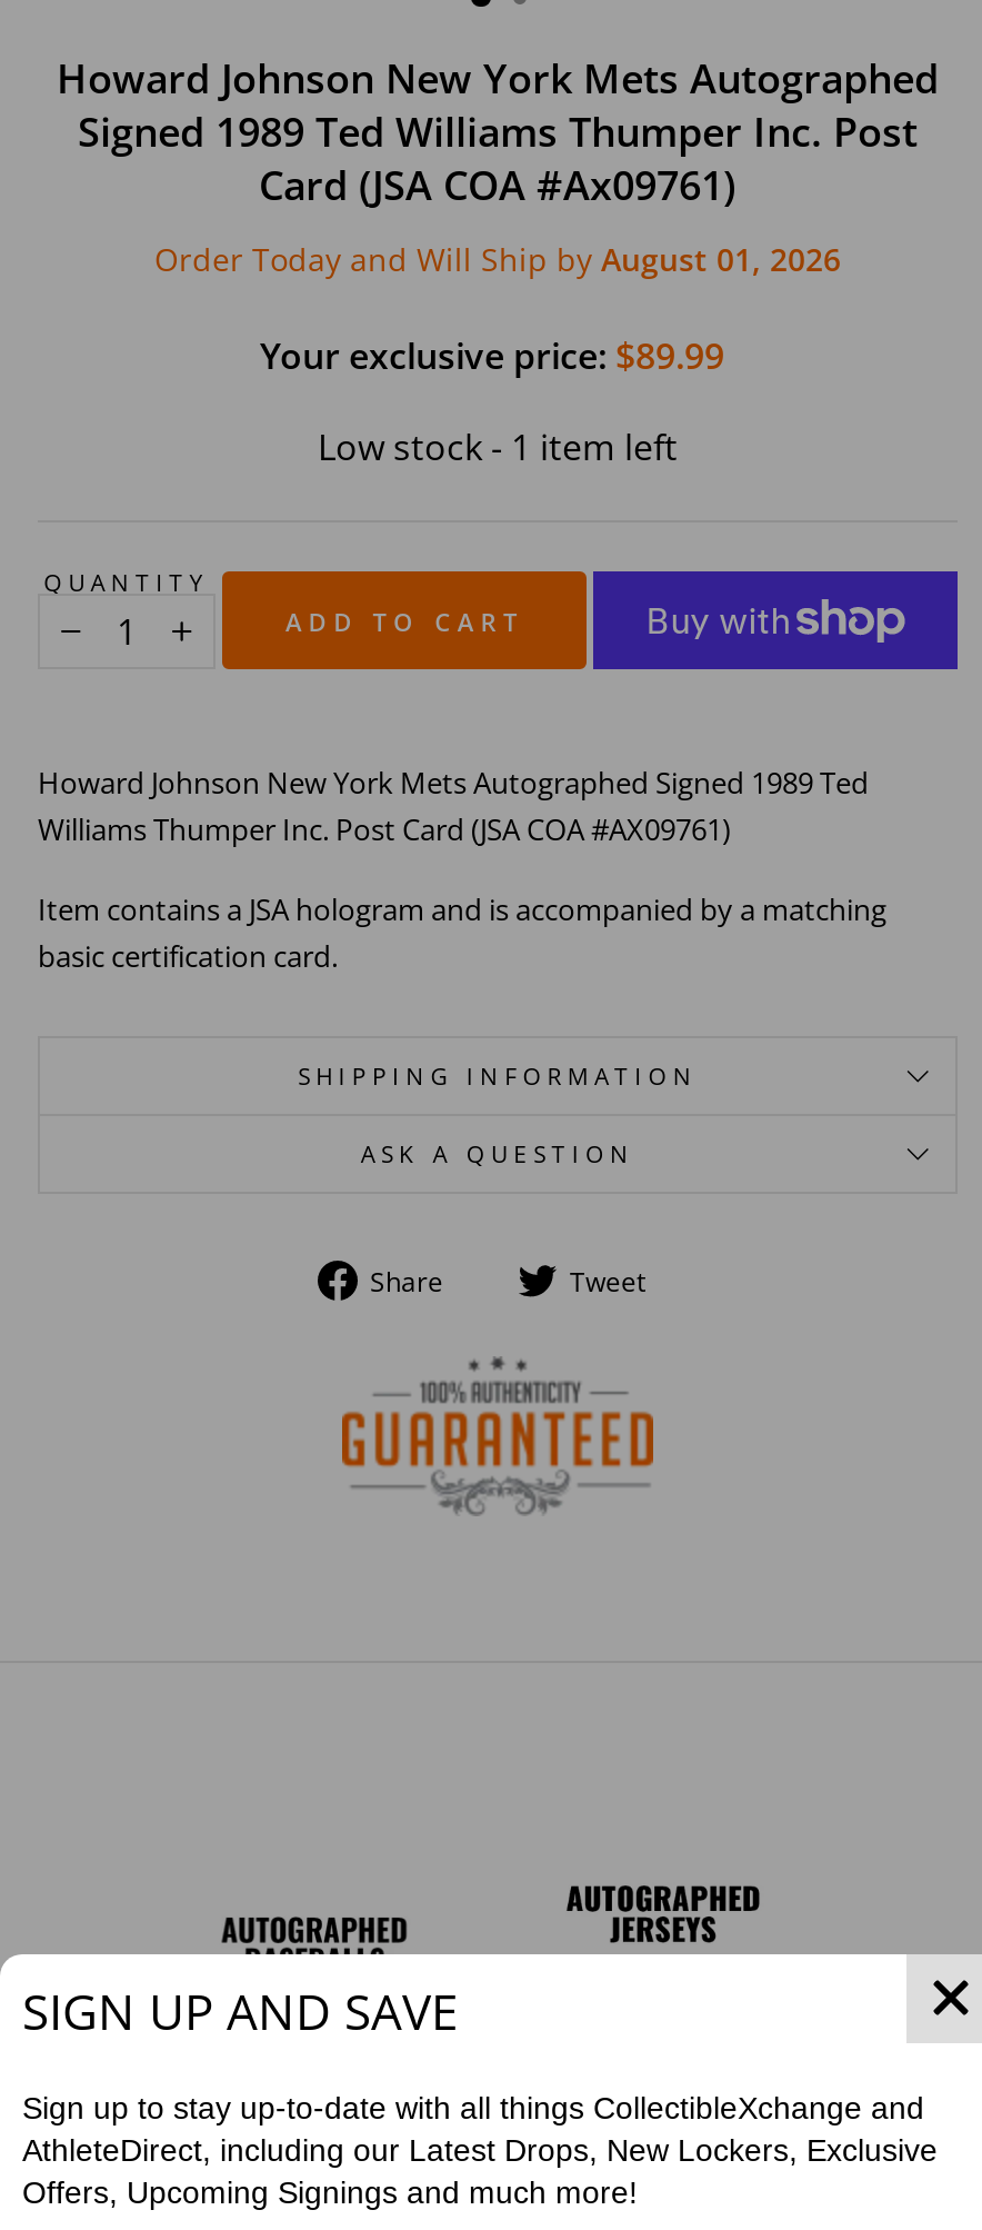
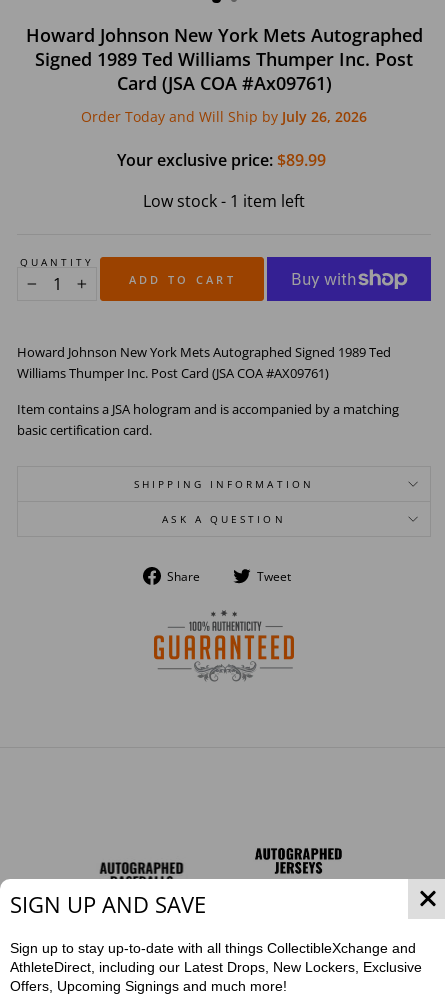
- Order Today and Will Ship by August 01, 2026
+ Order Today and Will Ship by July 26, 2026
